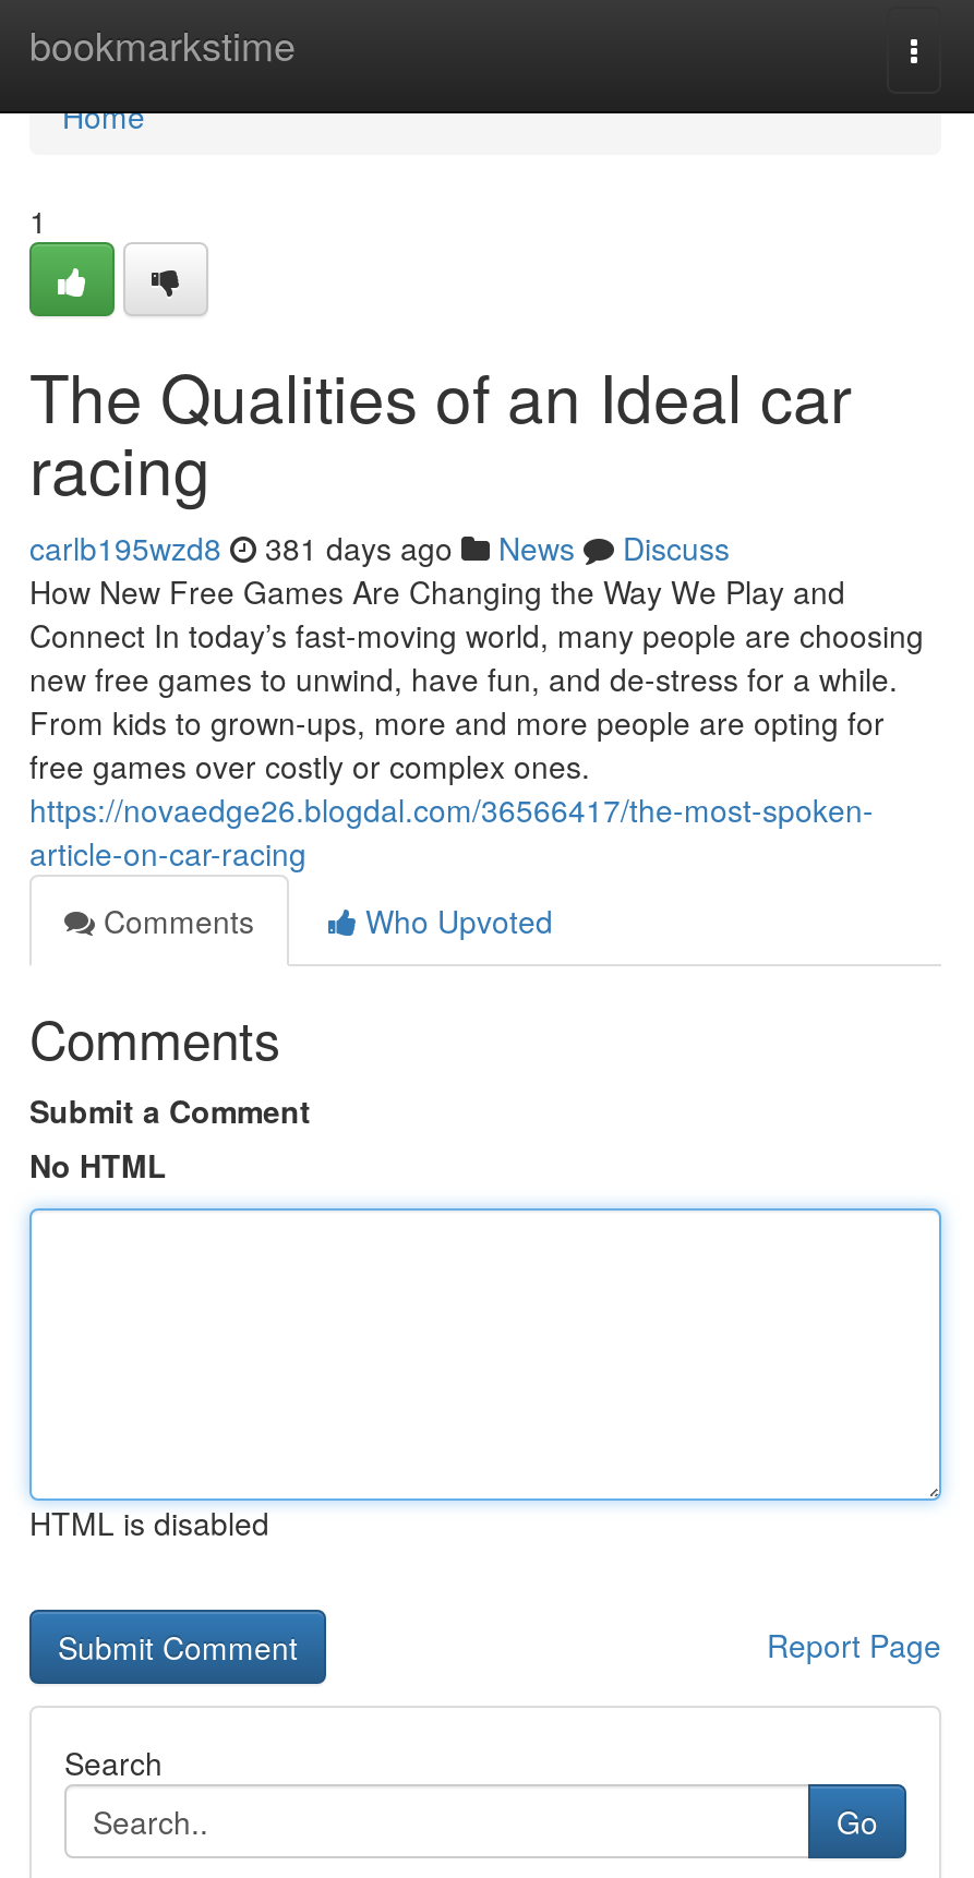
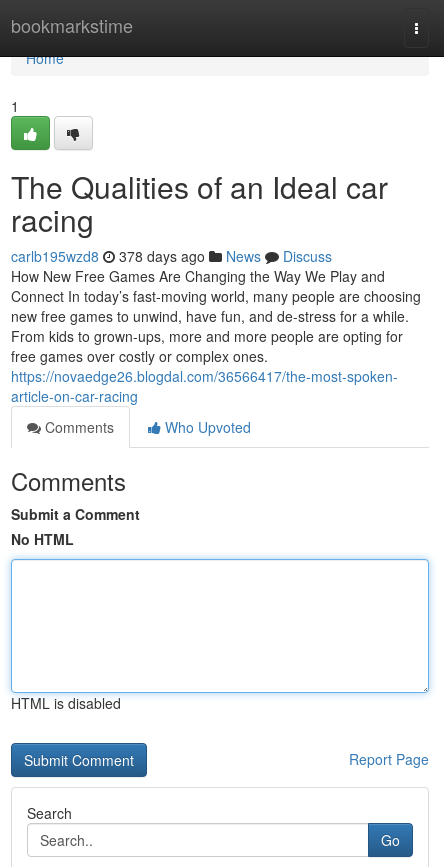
- carlb195wzd8 381 days ago News Discuss
+ carlb195wzd8 378 days ago News Discuss
